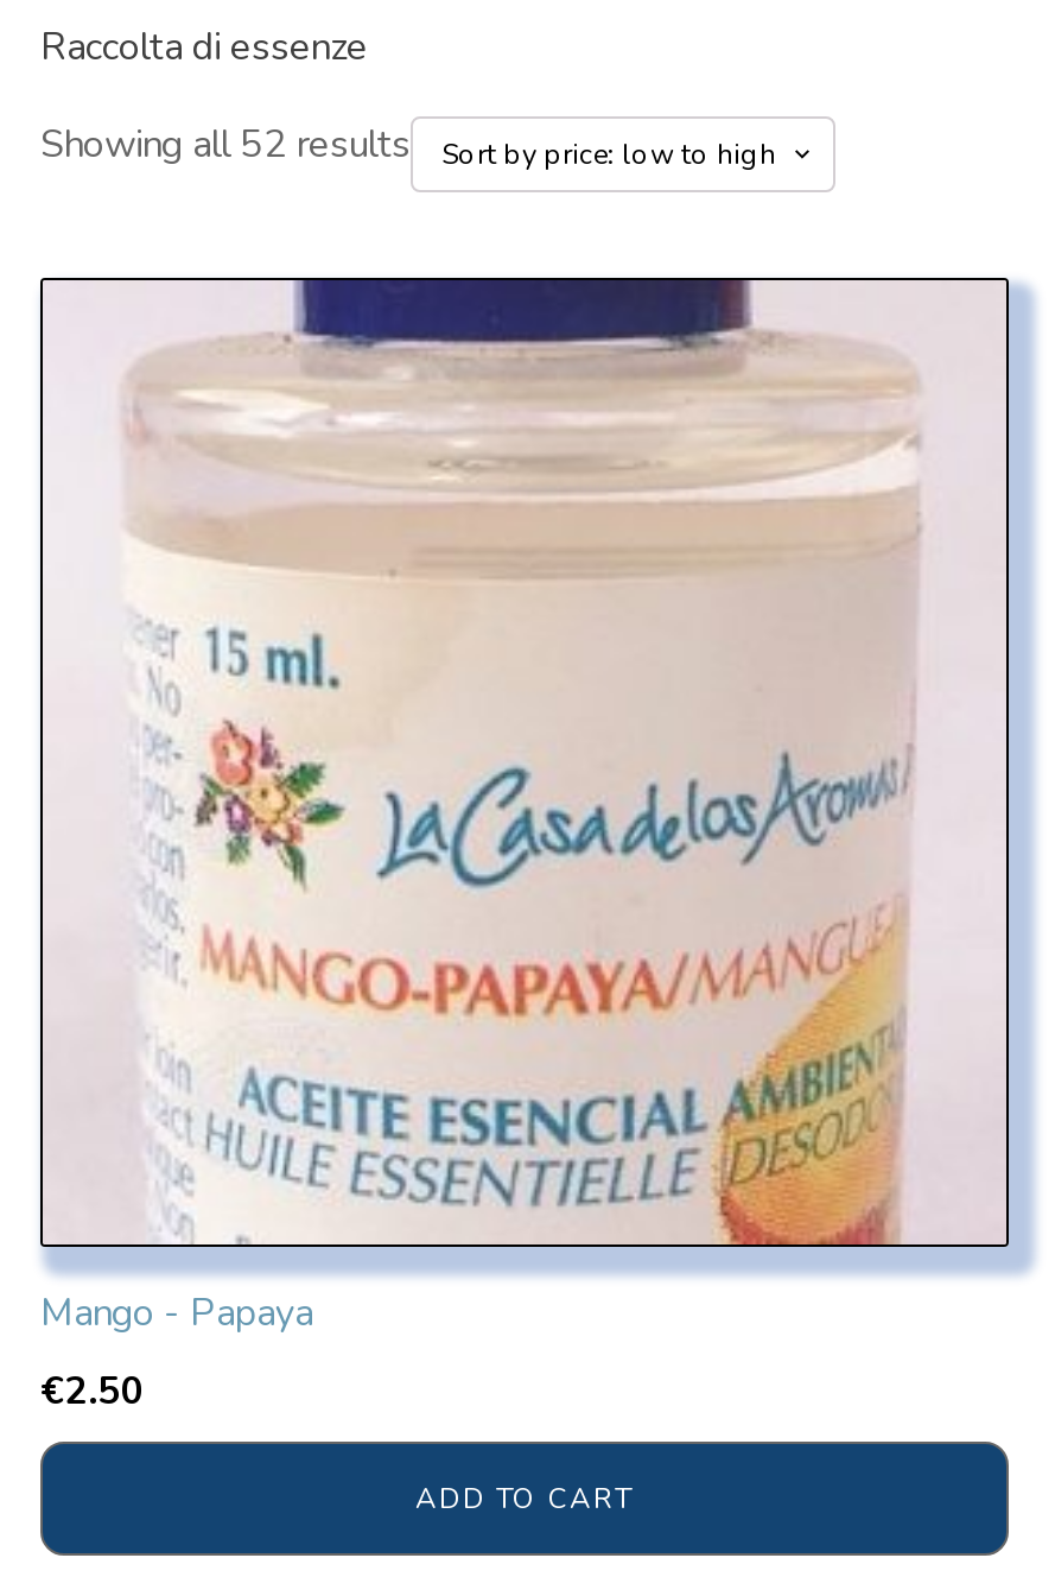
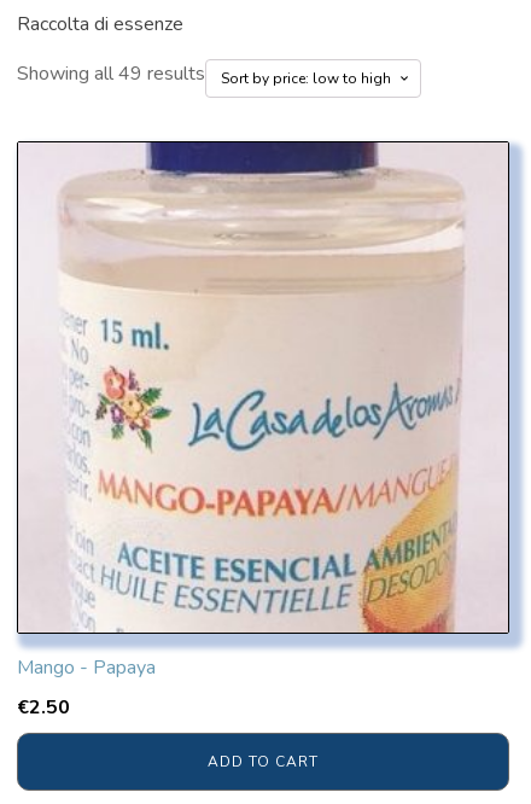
- Showing all 52 results
+ Showing all 49 results
